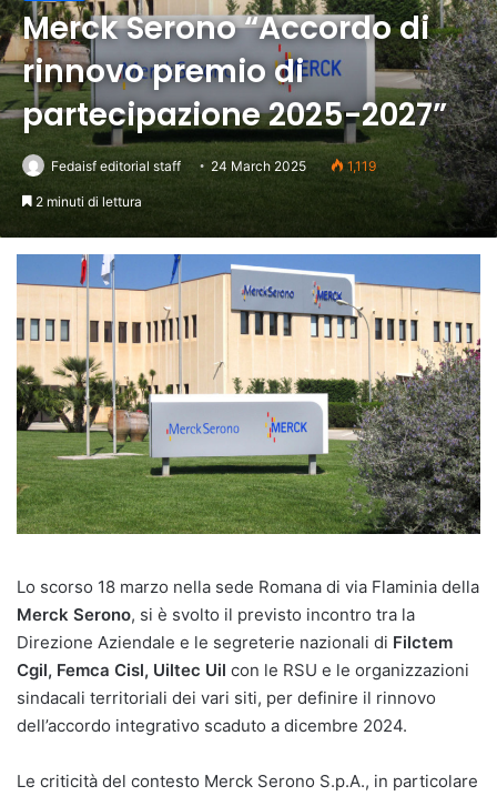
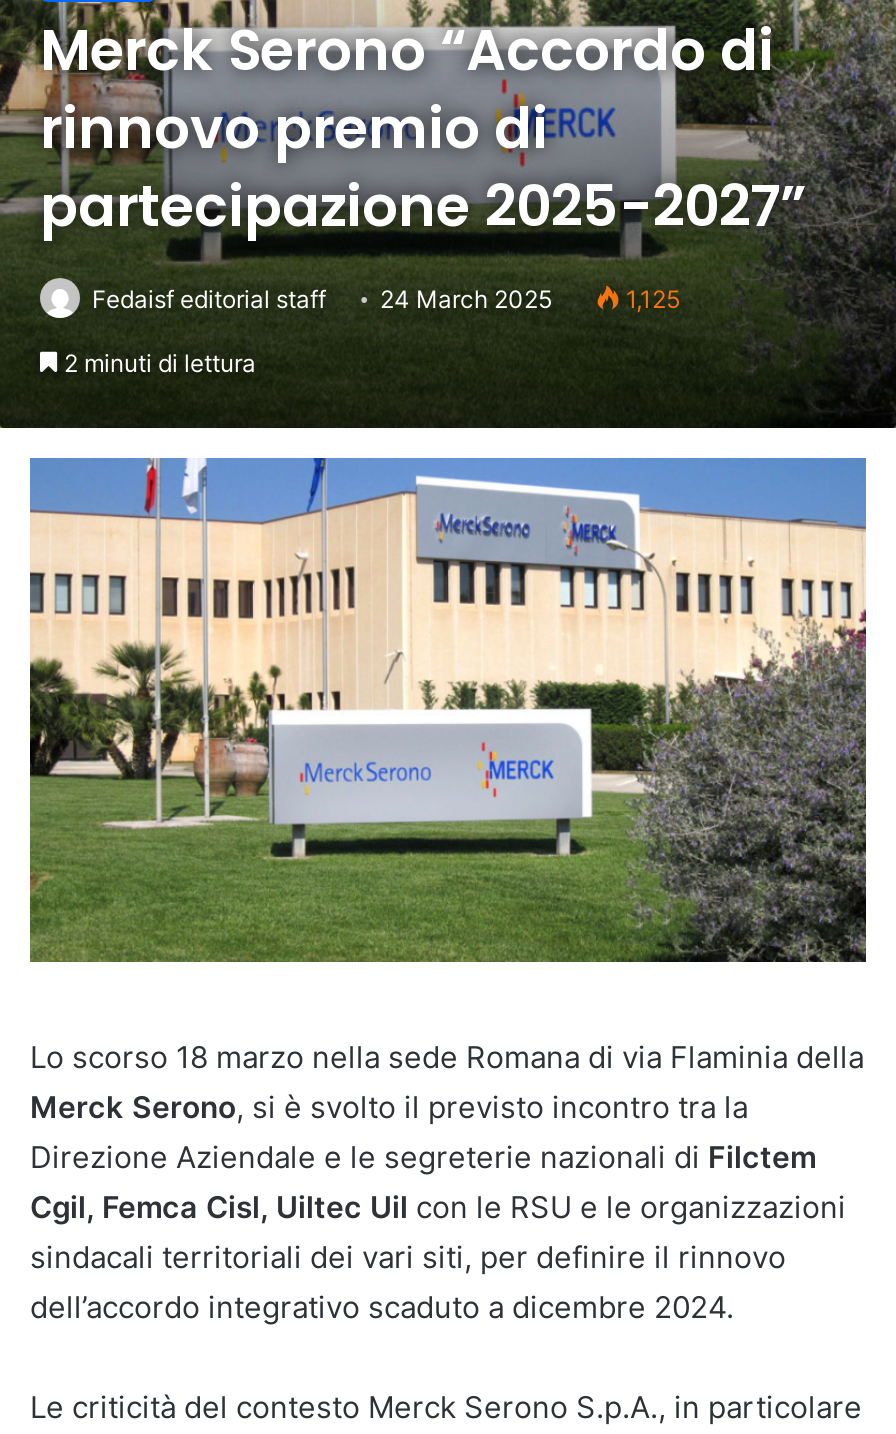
- 1,119
+ 1,125
